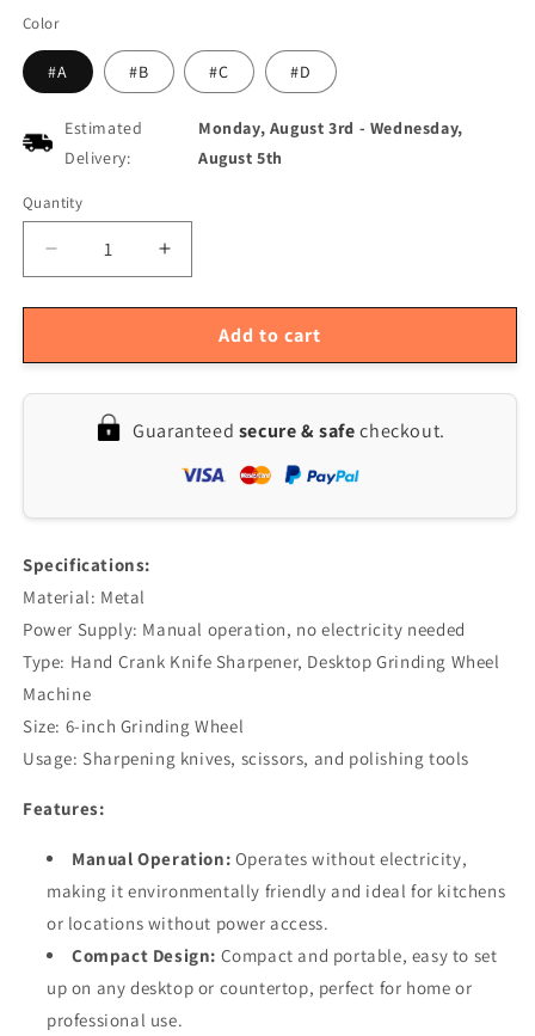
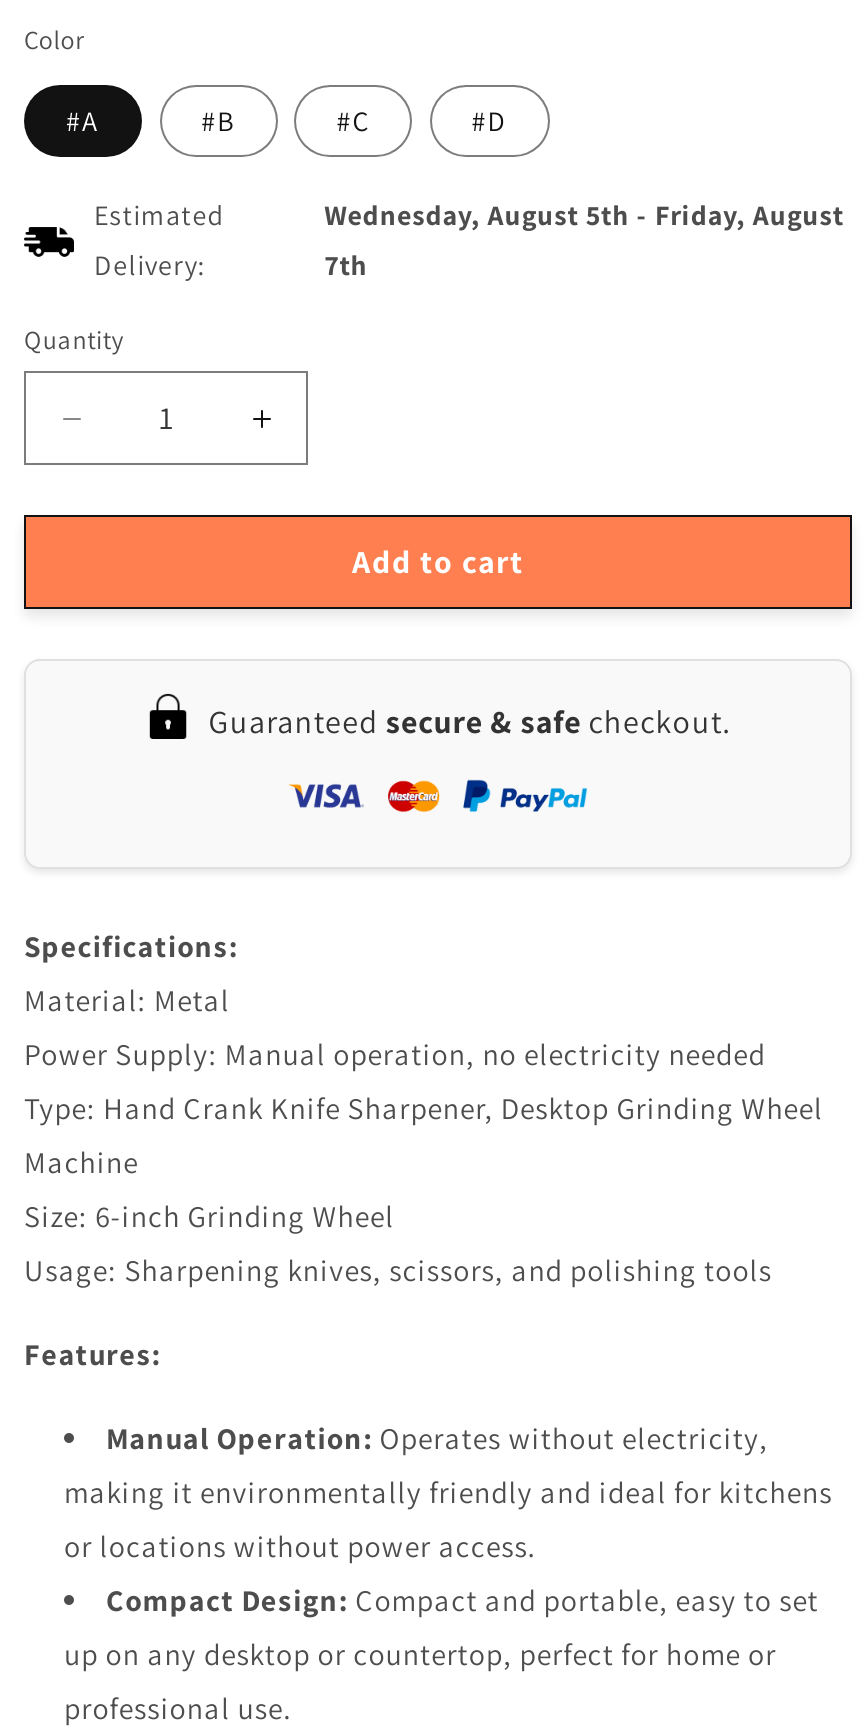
- Monday, August 3rd - Wednesday,
- August 5th
+ Wednesday, August 5th - Friday, August
+ 7th
